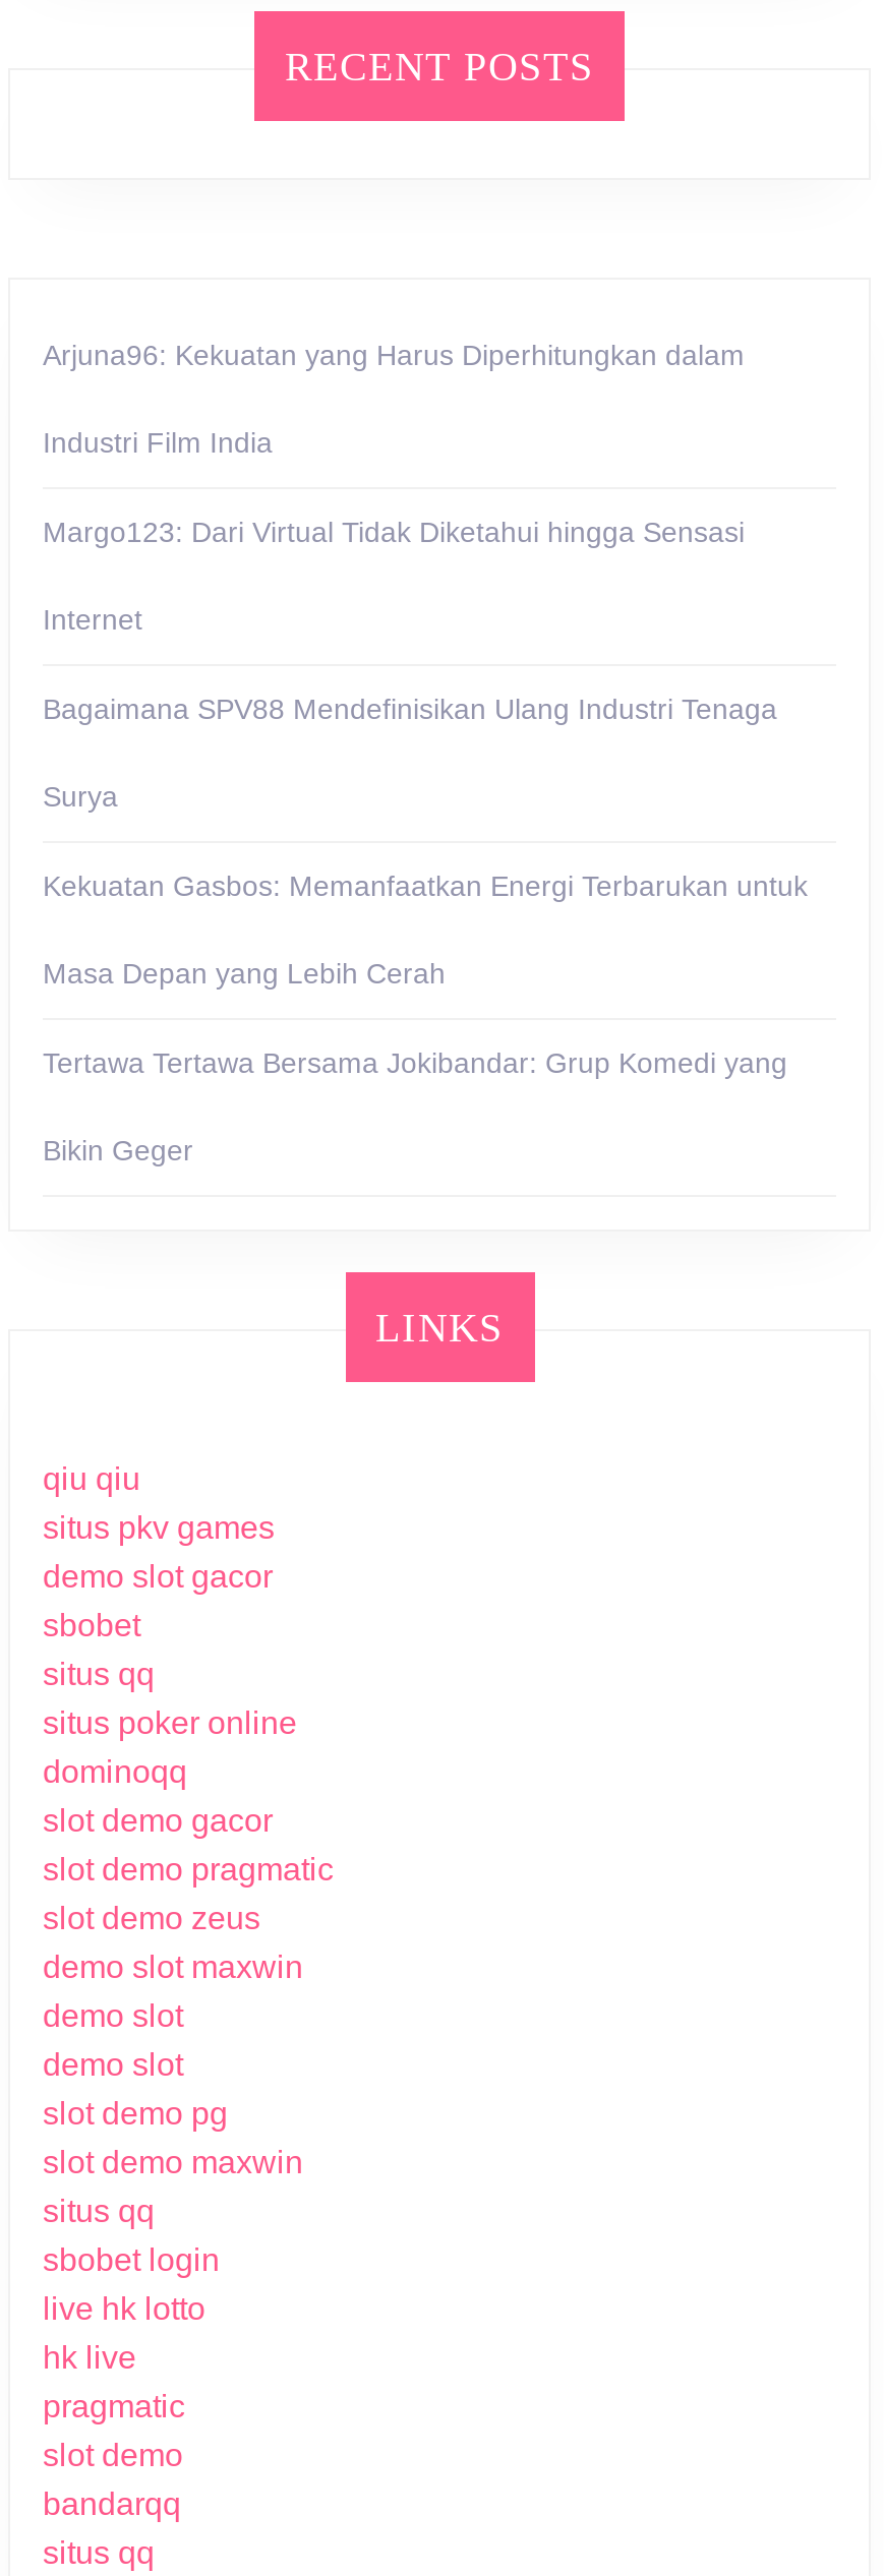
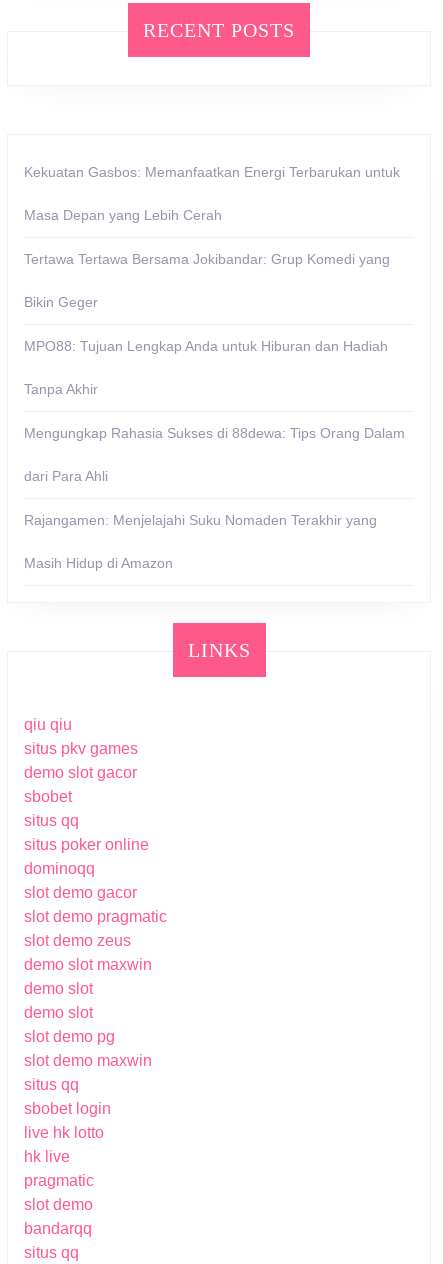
- Arjuna96: Kekuatan yang Harus Diperhitungkan dalam
- Industri Film India
- Margo123: Dari Virtual Tidak Diketahui hingga Sensasi
- Internet
- Bagaimana SPV88 Mendefinisikan Ulang Industri Tenaga
- Surya

moved up: Kekuatan Gasbos: Memanfaatkan Energi Terbarukan untuk | Masa Depan yang Lebih Cerah | Tertawa Tertawa Bersama Jokibandar: Grup Komedi yang | Bikin Geger

+ MPO88: Tujuan Lengkap Anda untuk Hiburan dan Hadiah
+ Tanpa Akhir
+ Mengungkap Rahasia Sukses di 88dewa: Tips Orang Dalam
+ dari Para Ahli
+ Rajangamen: Menjelajahi Suku Nomaden Terakhir yang
+ Masih Hidup di Amazon
